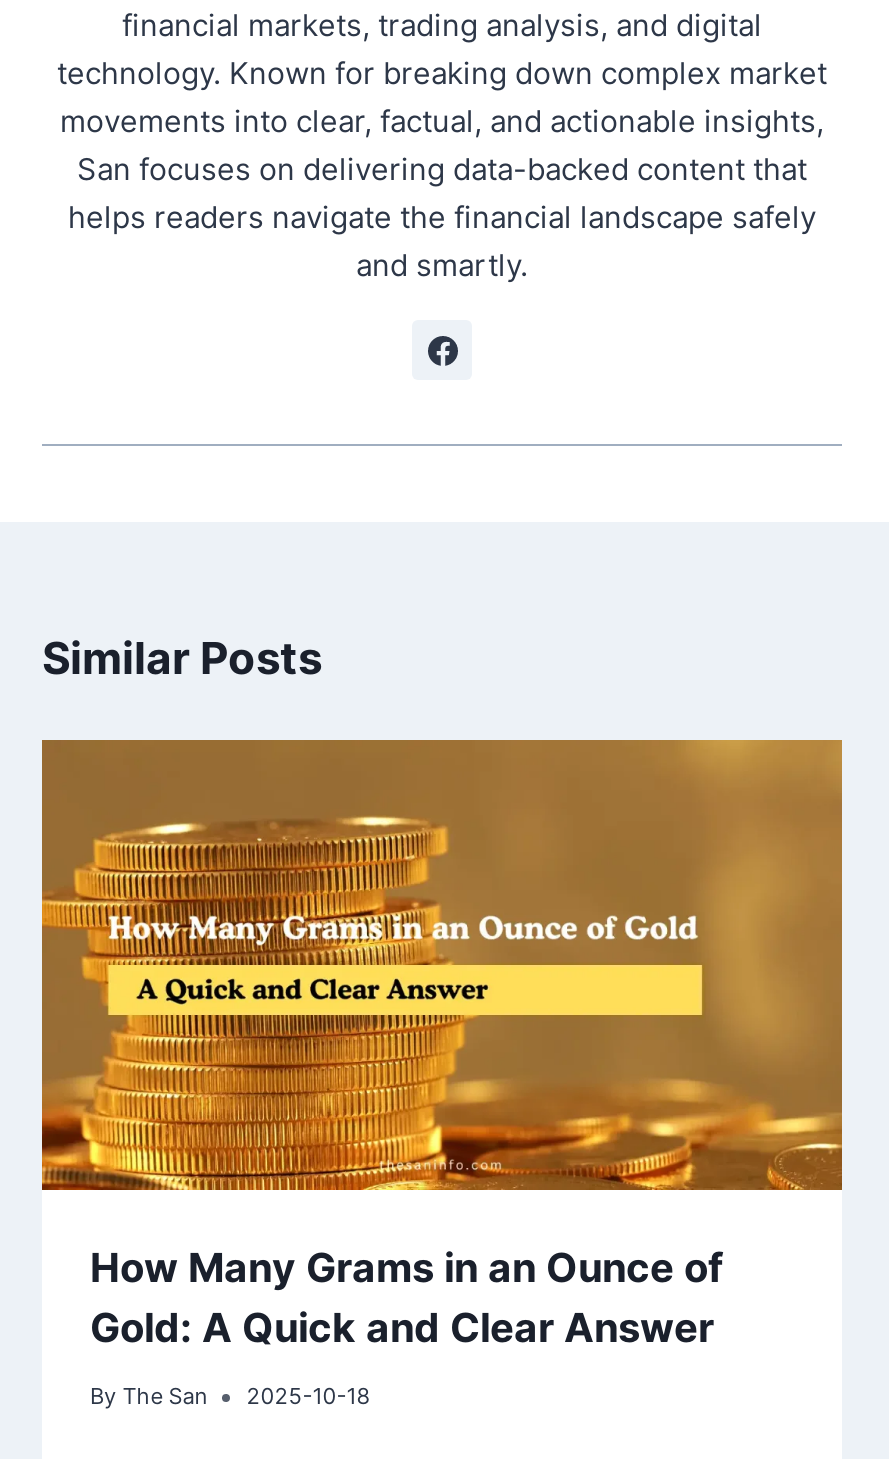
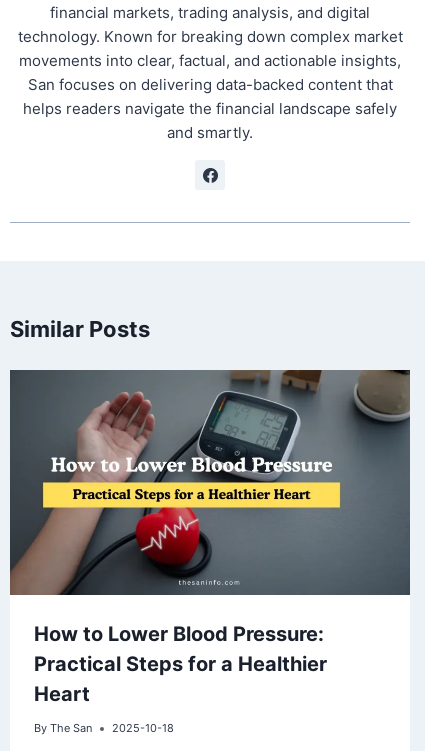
- [image]
- How Many Grams in an Ounce of
- Gold: A Quick and Clear Answer
+ [image]
+ How to Lower Blood Pressure:
+ Practical Steps for a Healthier
+ Heart
